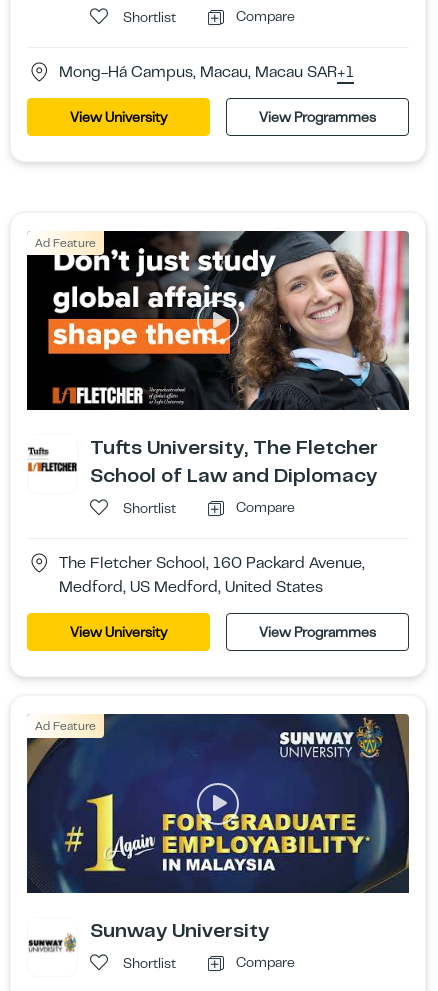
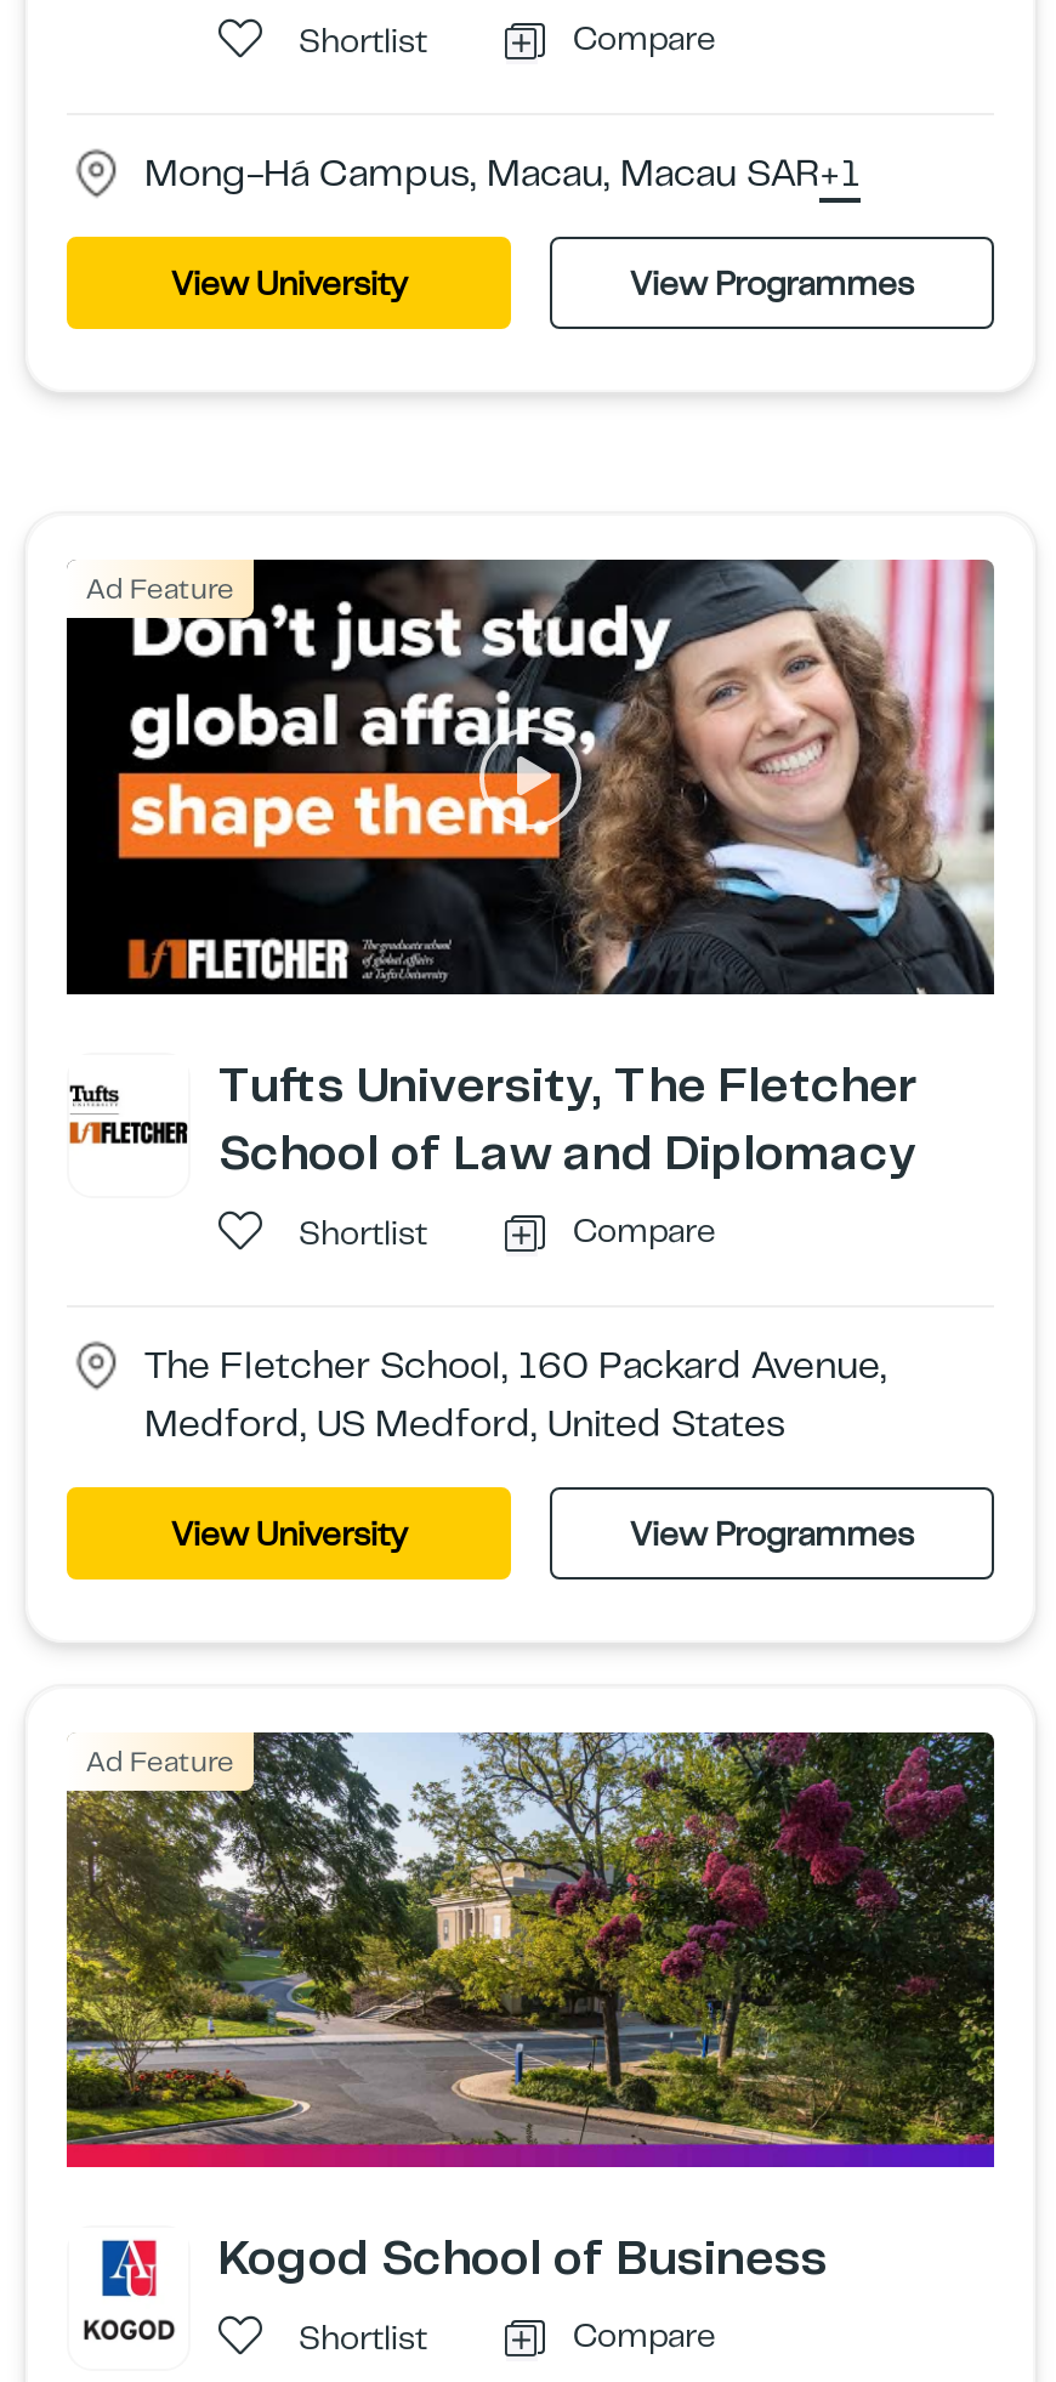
- [image]
- Sunway University
+ [image]
+ Kogod School of Business

- [image]
+ [image]
